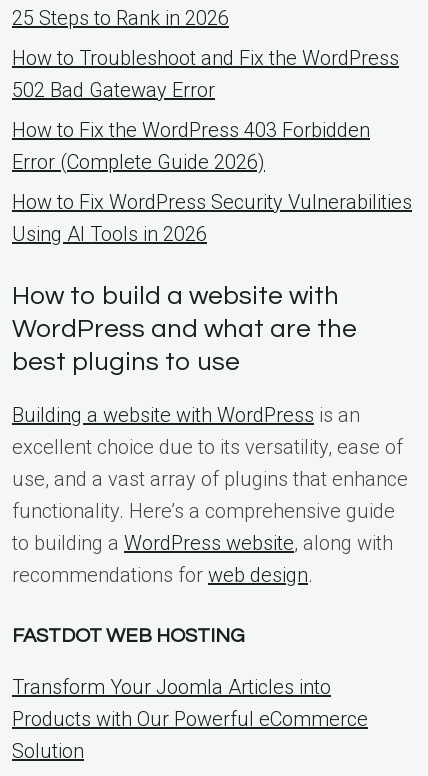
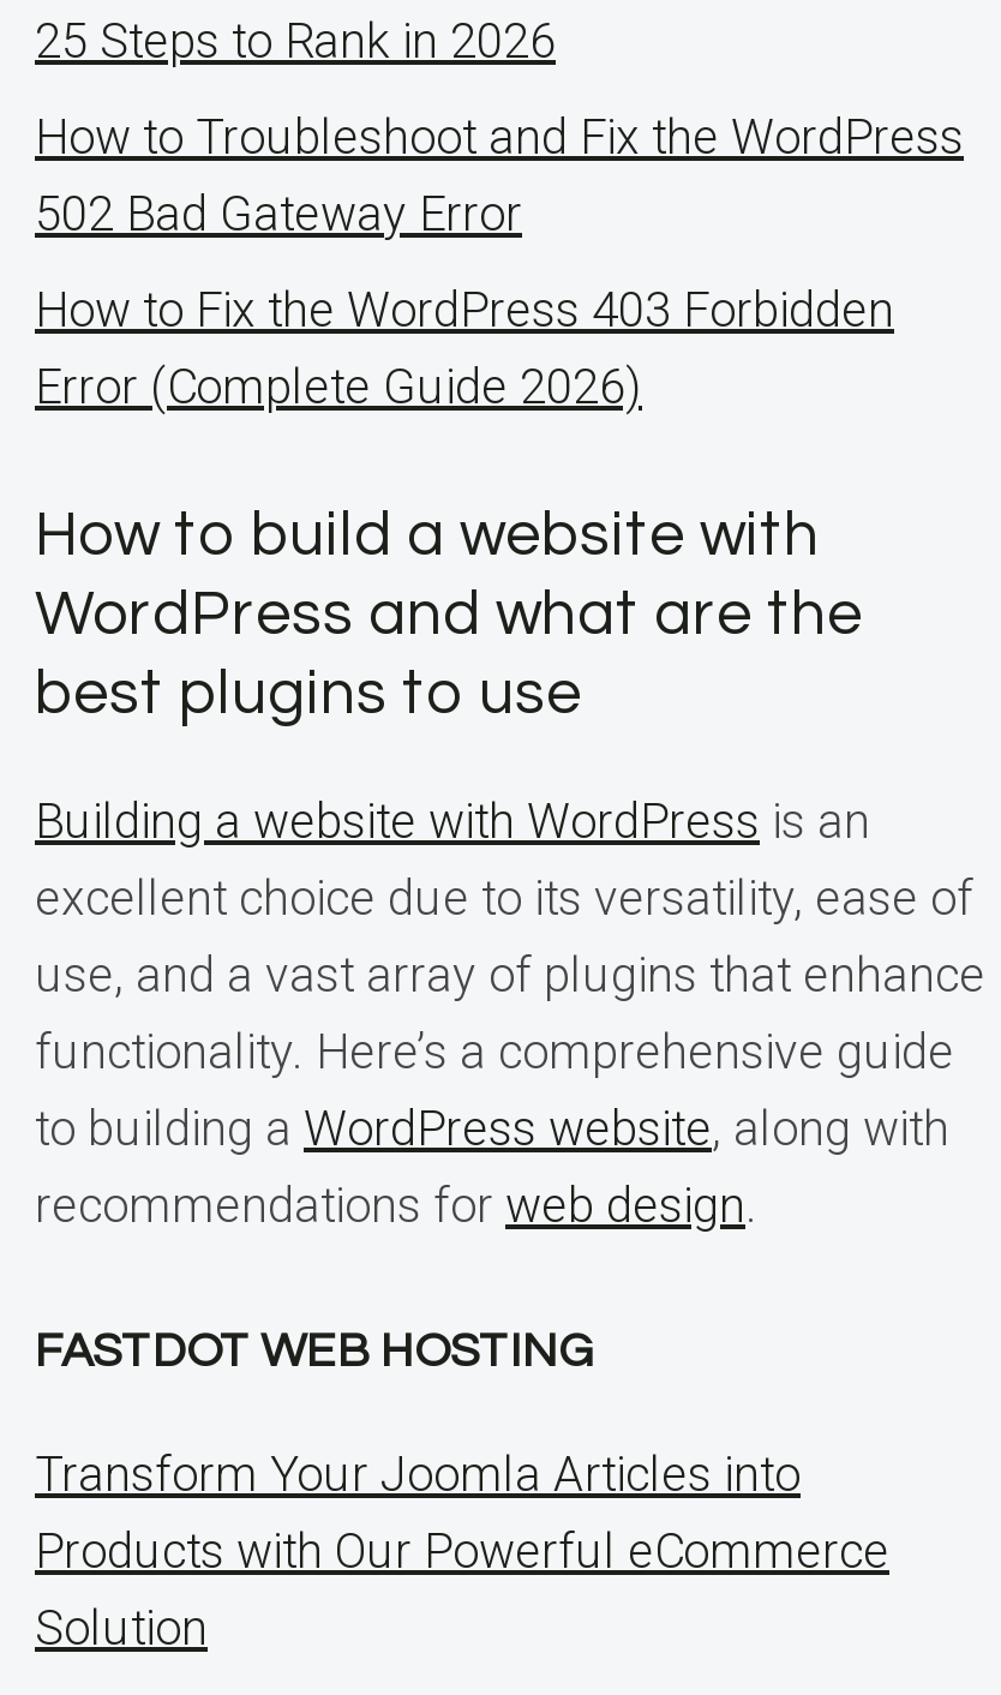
- How to Fix WordPress Security Vulnerabilities
- Using AI Tools in 2026
